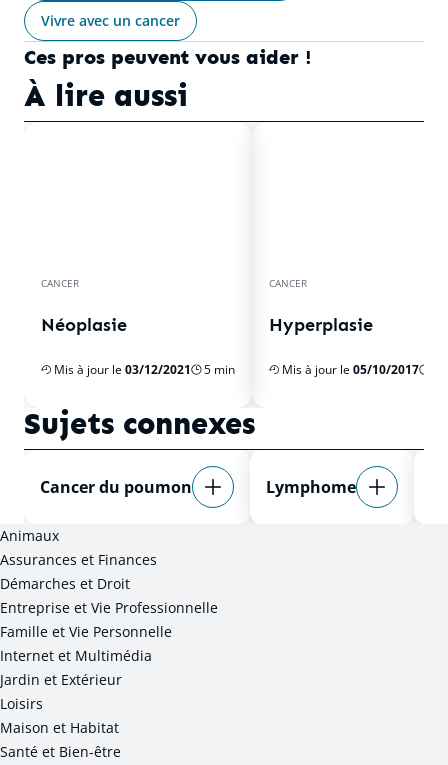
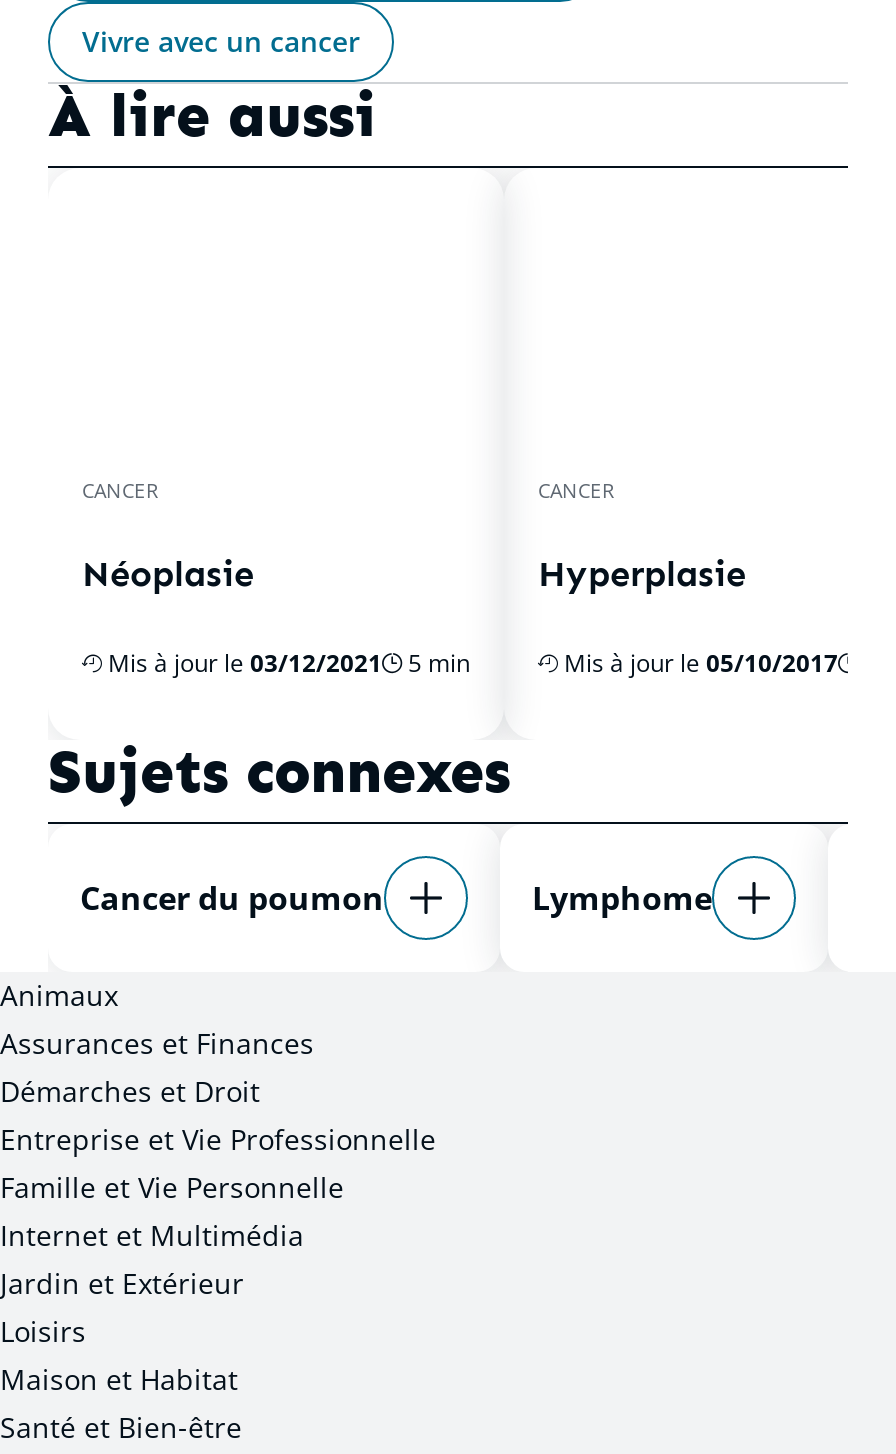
- Ces pros peuvent vous aider !
